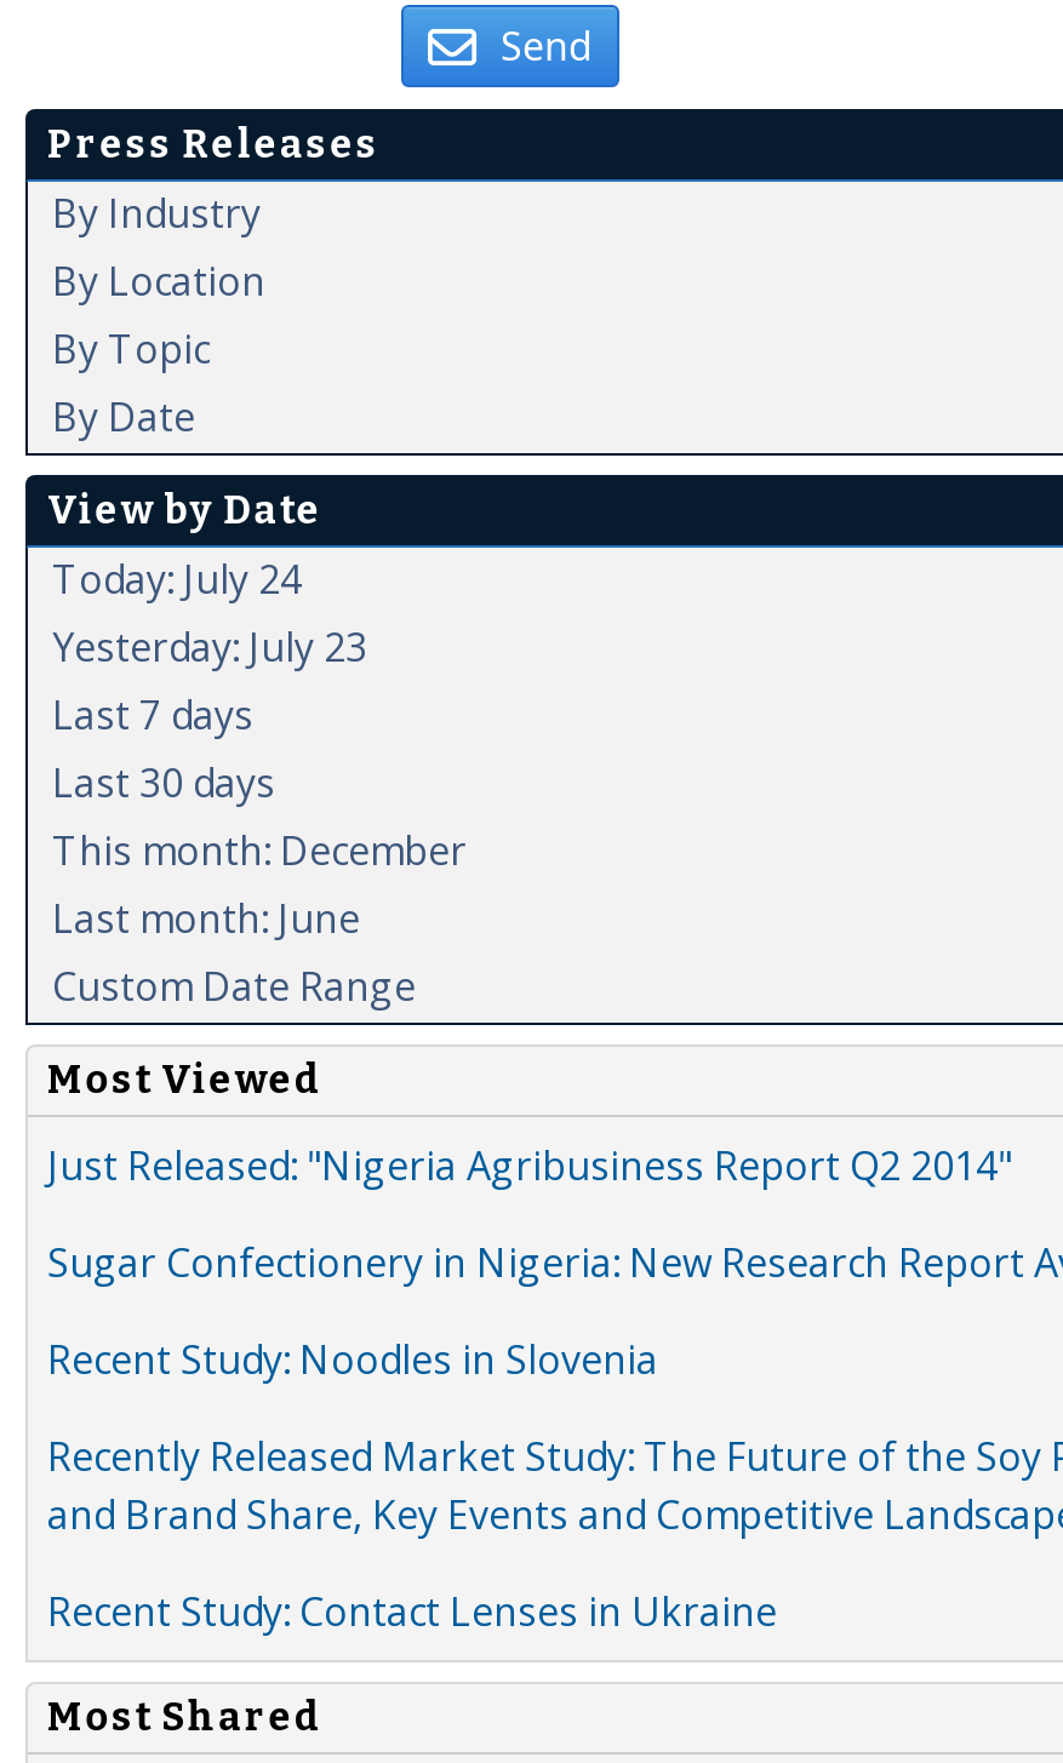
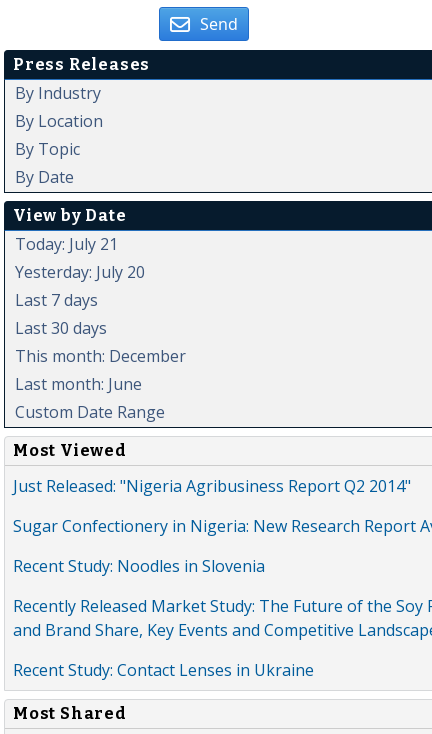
- Today: July 24
+ Today: July 21

- Yesterday: July 23
+ Yesterday: July 20
